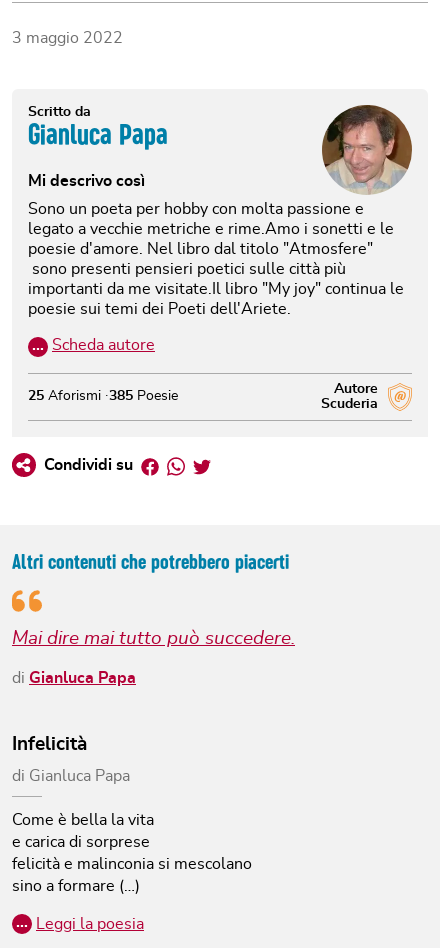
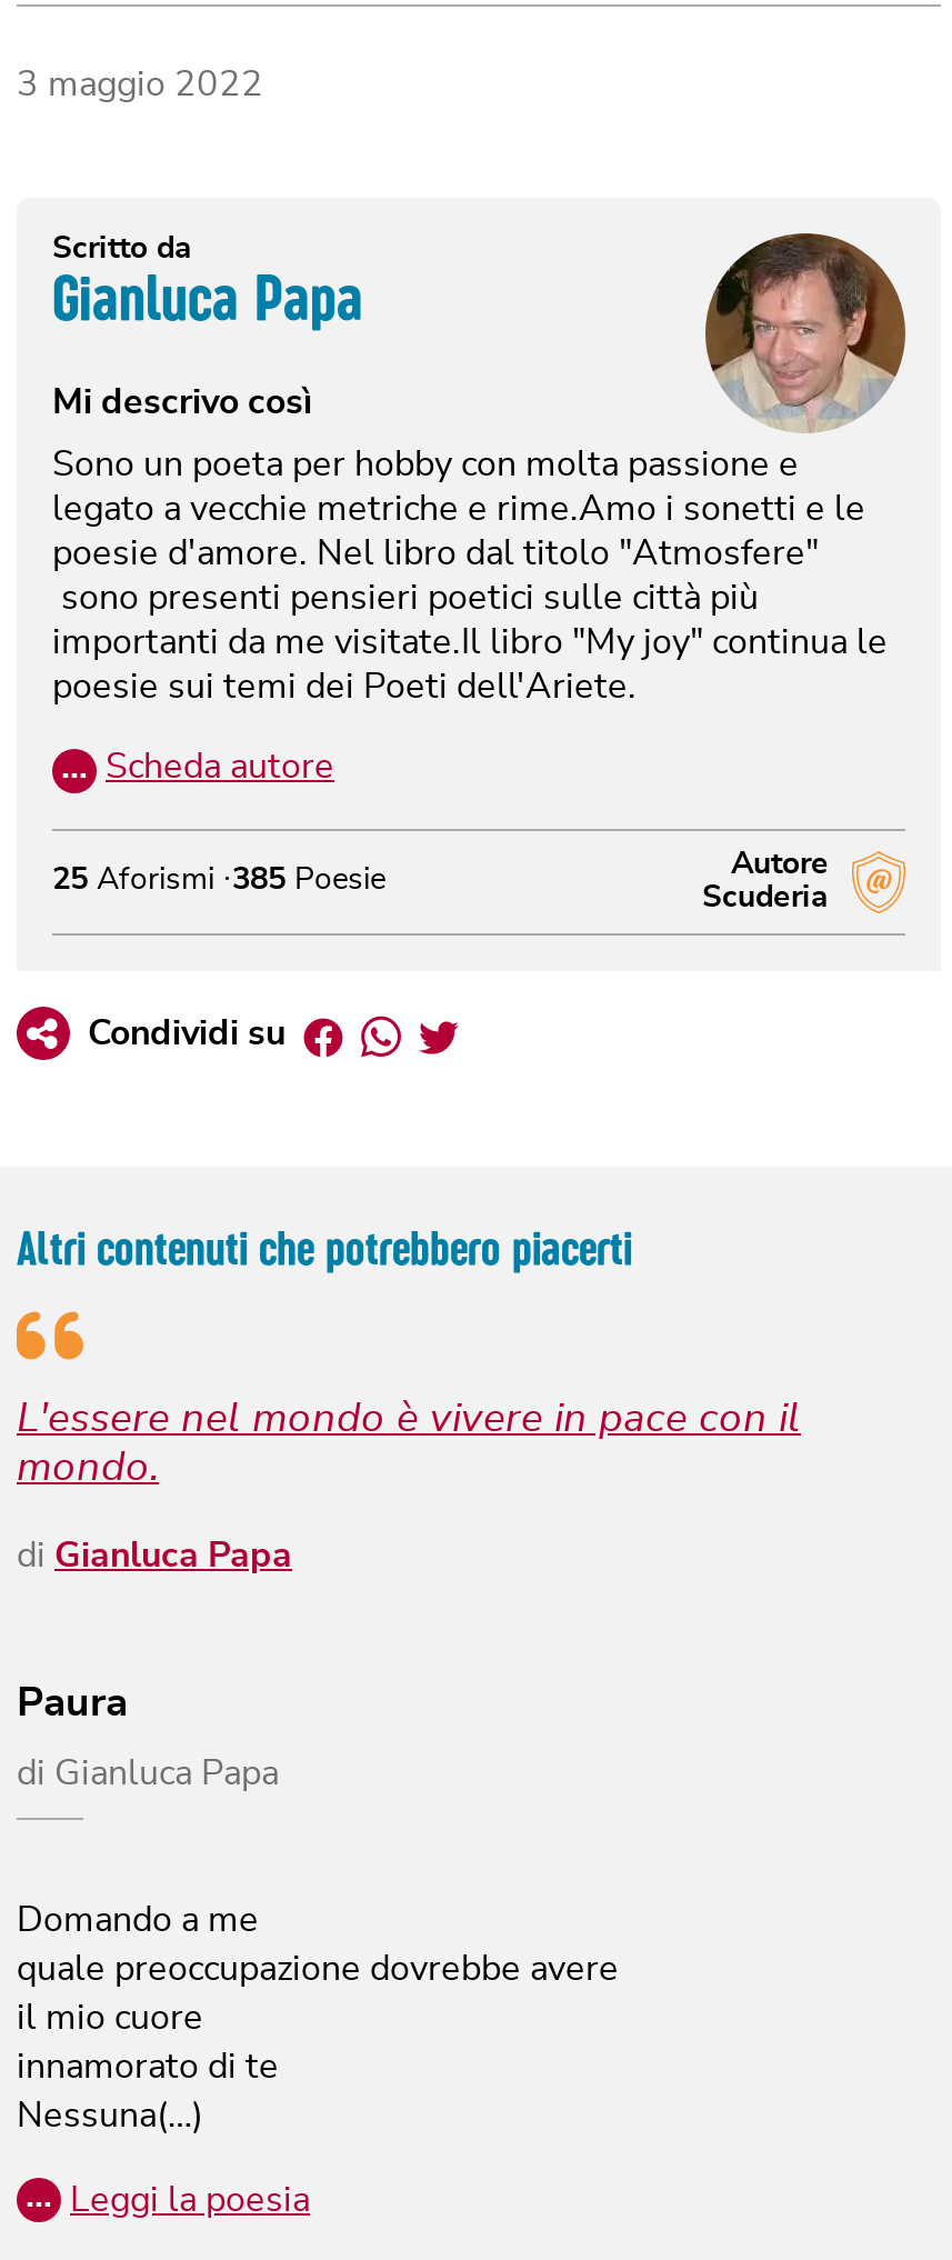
- Mai dire mai tutto può succedere.
+ L'essere nel mondo è vivere in pace con il
+ mondo.

- Infelicità
+ Paura

- Come è bella la vita
- e carica di sorprese
- felicità e malinconia si mescolano
- sino a formare (…)
+ Domando a me
+ quale preoccupazione dovrebbe avere
+ il mio cuore
+ innamorato di te
+ Nessuna(…)
